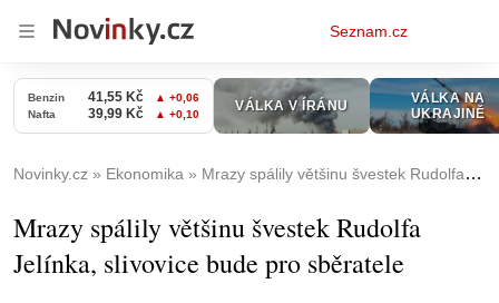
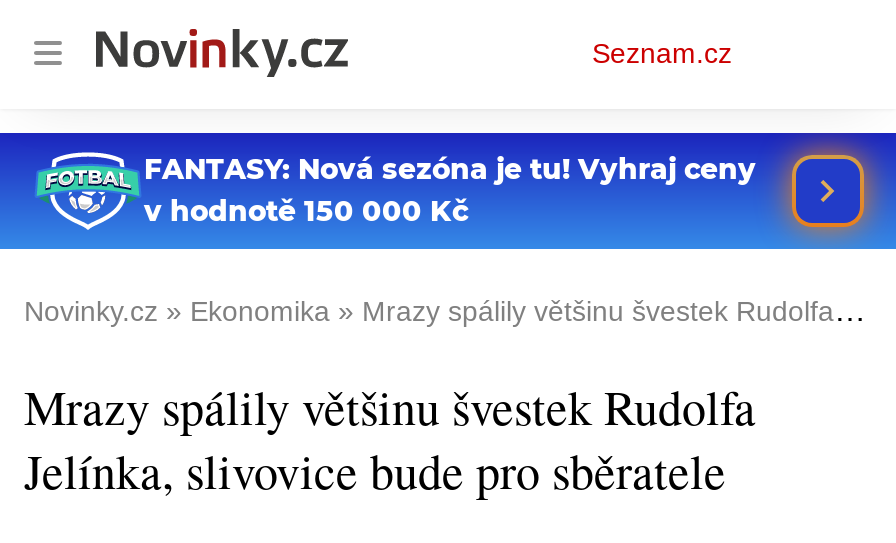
- [image]
+ [image]
